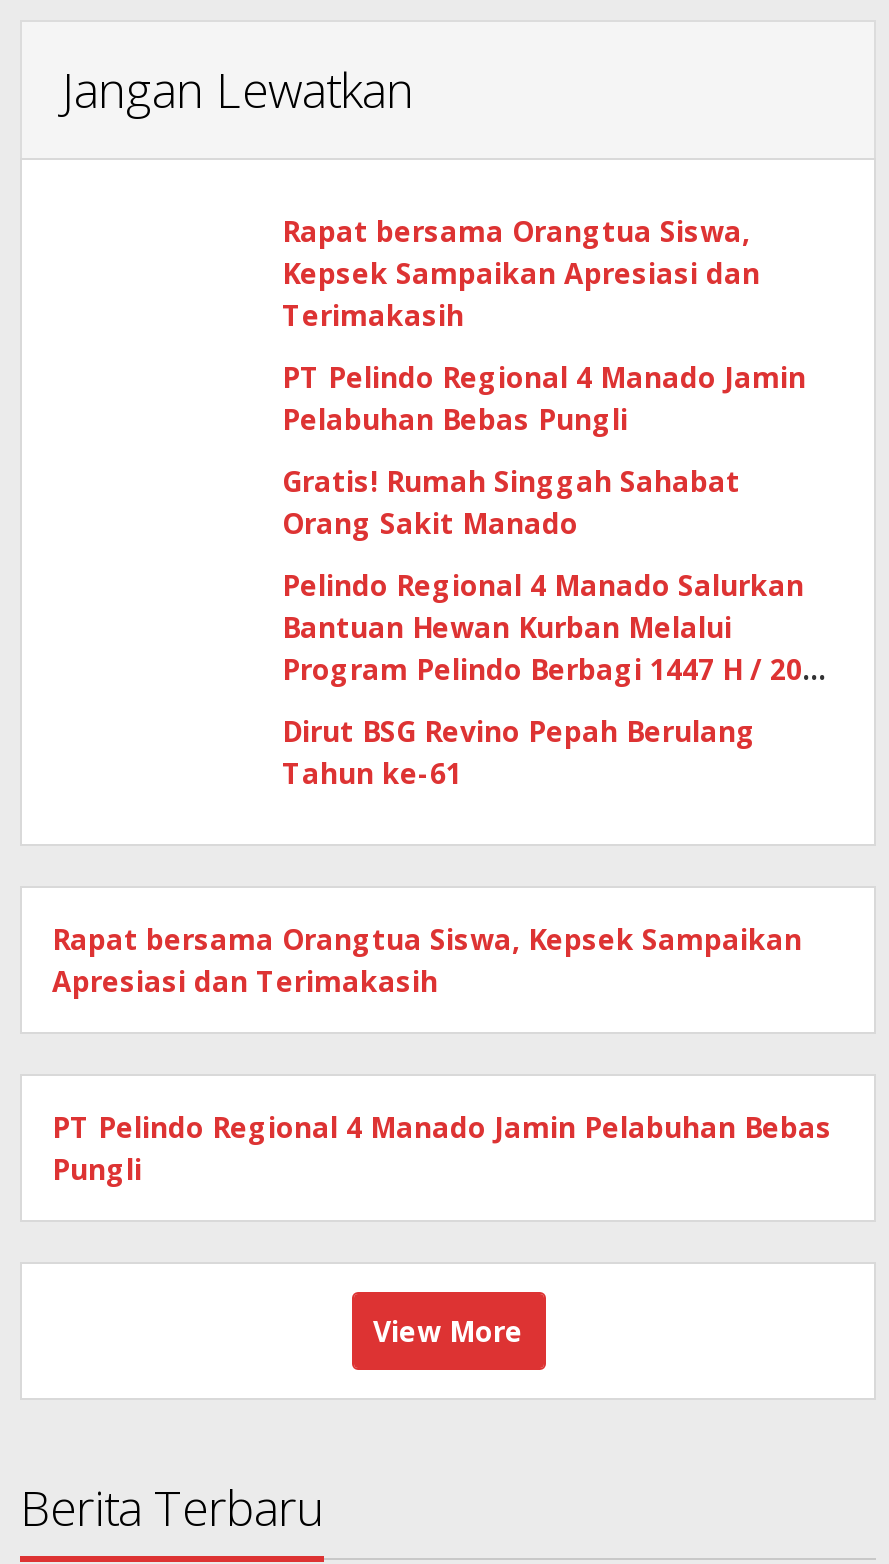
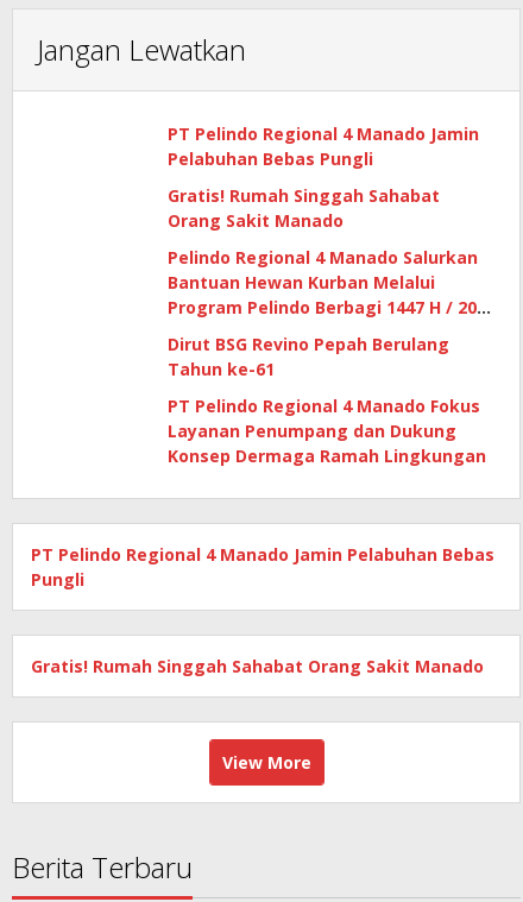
- Rapat bersama Orangtua Siswa,
- Kepsek Sampaikan Apresiasi dan
- Terimakasih

moved up: PT Pelindo Regional 4 Manado Jamin | Pelabuhan Bebas Pungli | Gratis! Rumah Singgah Sahabat | Orang Sakit Manado | Pelindo Regional 4 Manado Salurkan | Bantuan Hewan Kurban Melalui | Dirut BSG Revino Pepah Berulang | Tahun ke-61

- Rapat bersama Orangtua Siswa, Kepsek Sampaikan
- Apresiasi dan Terimakasih
+ PT Pelindo Regional 4 Manado Fokus
+ Layanan Penumpang dan Dukung
+ Konsep Dermaga Ramah Lingkungan

moved up: PT Pelindo Regional 4 Manado Jamin Pelabuhan Bebas | Pungli

+ Gratis! Rumah Singgah Sahabat Orang Sakit Manado
